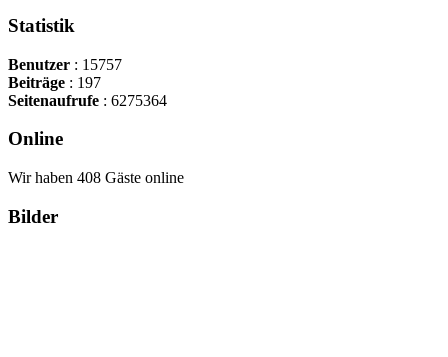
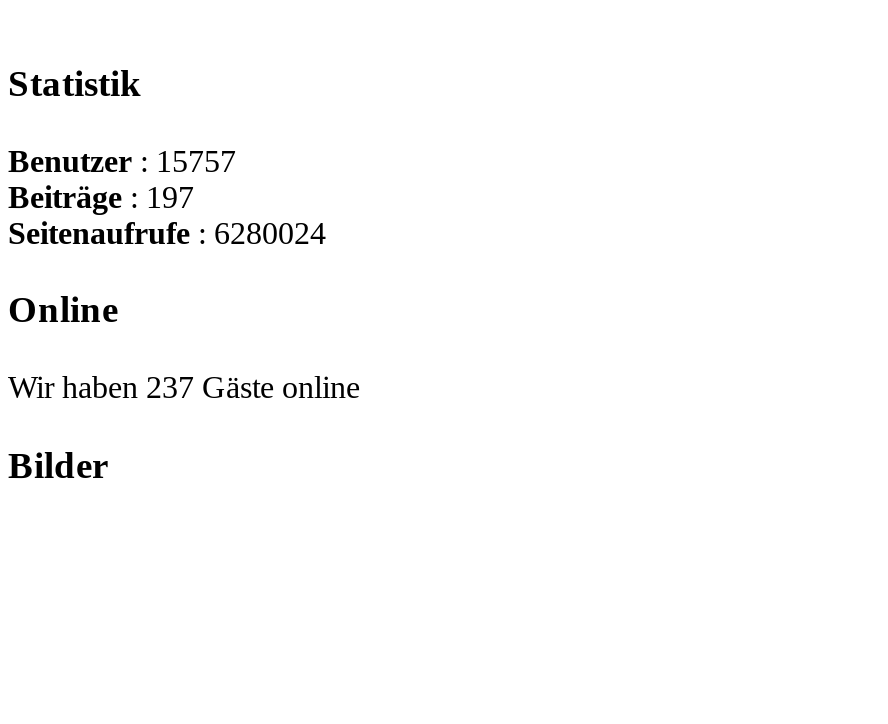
- Seitenaufrufe: 6275364
+ Seitenaufrufe: 6280024

- Wir haben 408 Gäste online
+ Wir haben 237 Gäste online
